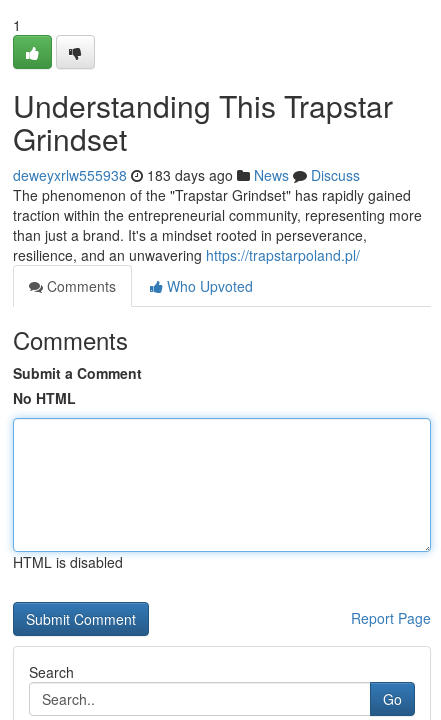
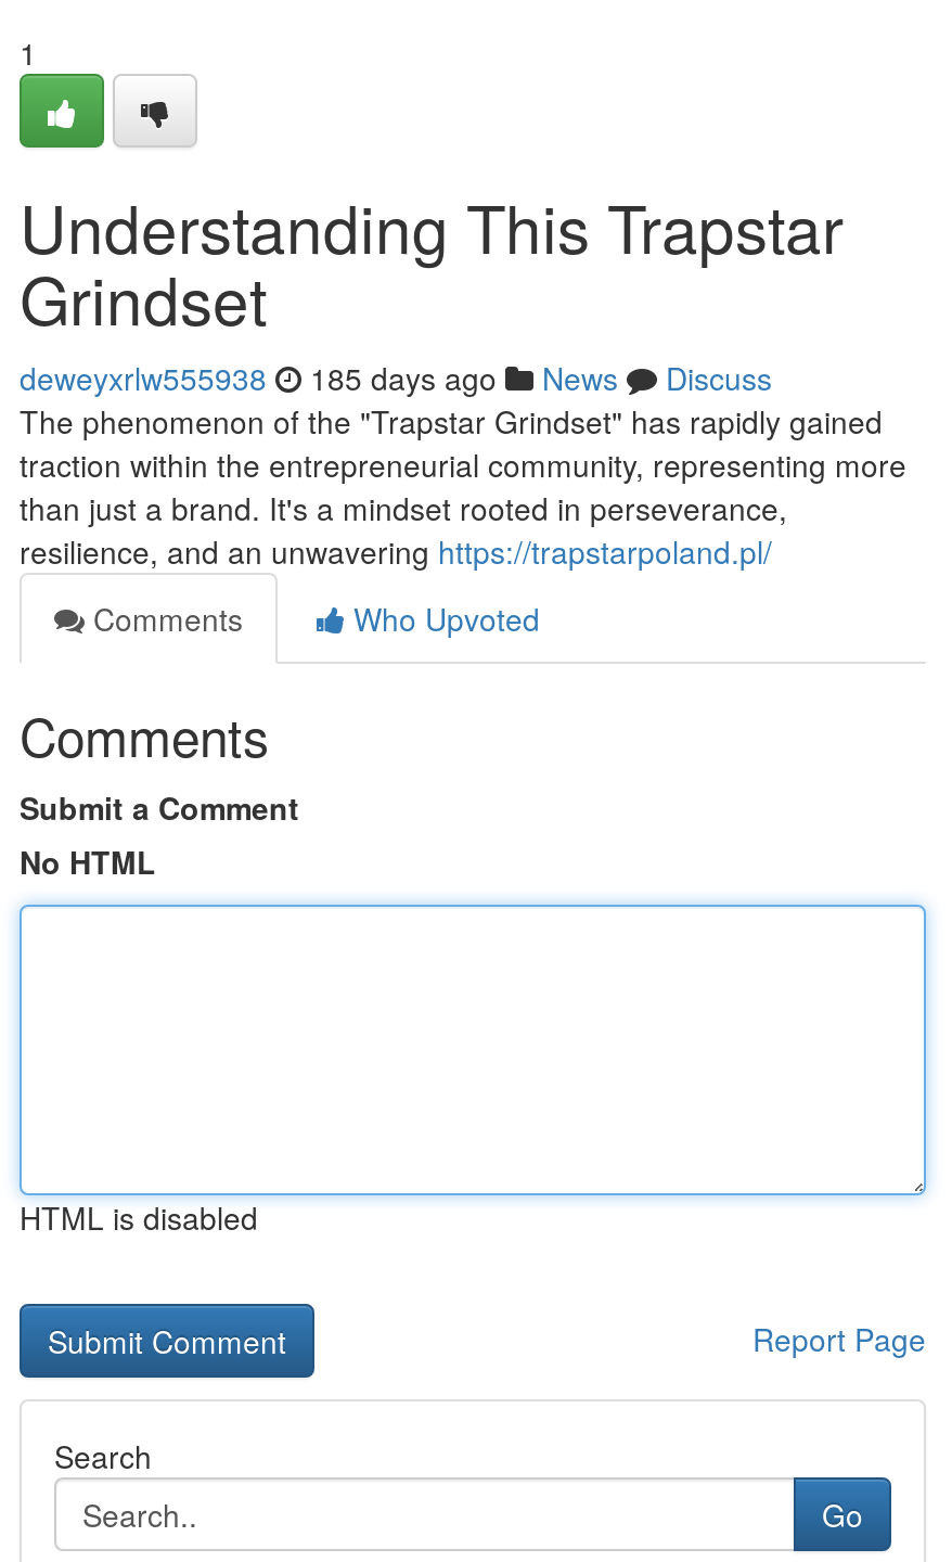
- deweyxrlw555938 183 days ago News Discuss
+ deweyxrlw555938 185 days ago News Discuss
